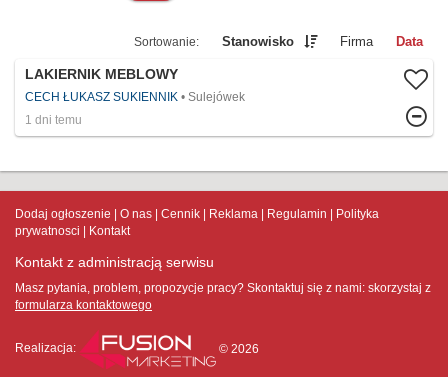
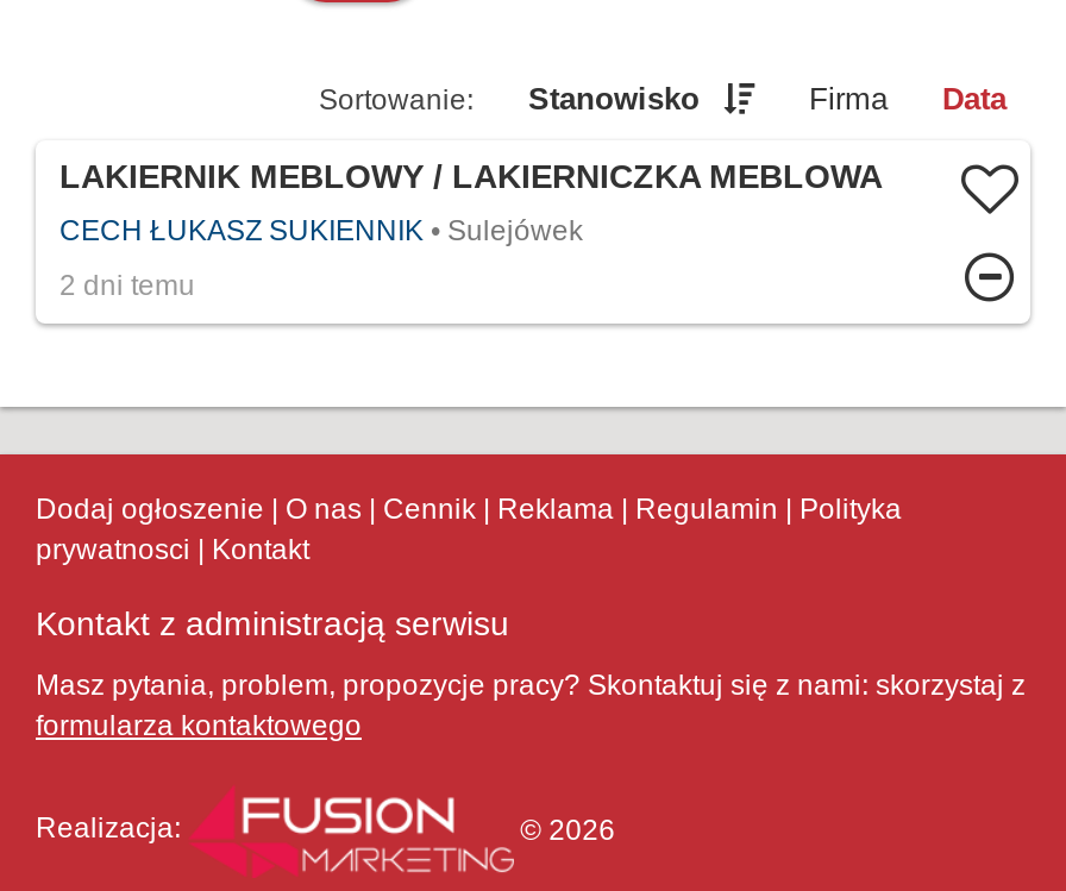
- LAKIERNIK MEBLOWY
+ LAKIERNIK MEBLOWY / LAKIERNICZKA MEBLOWA

- 1 dni temu
+ 2 dni temu
